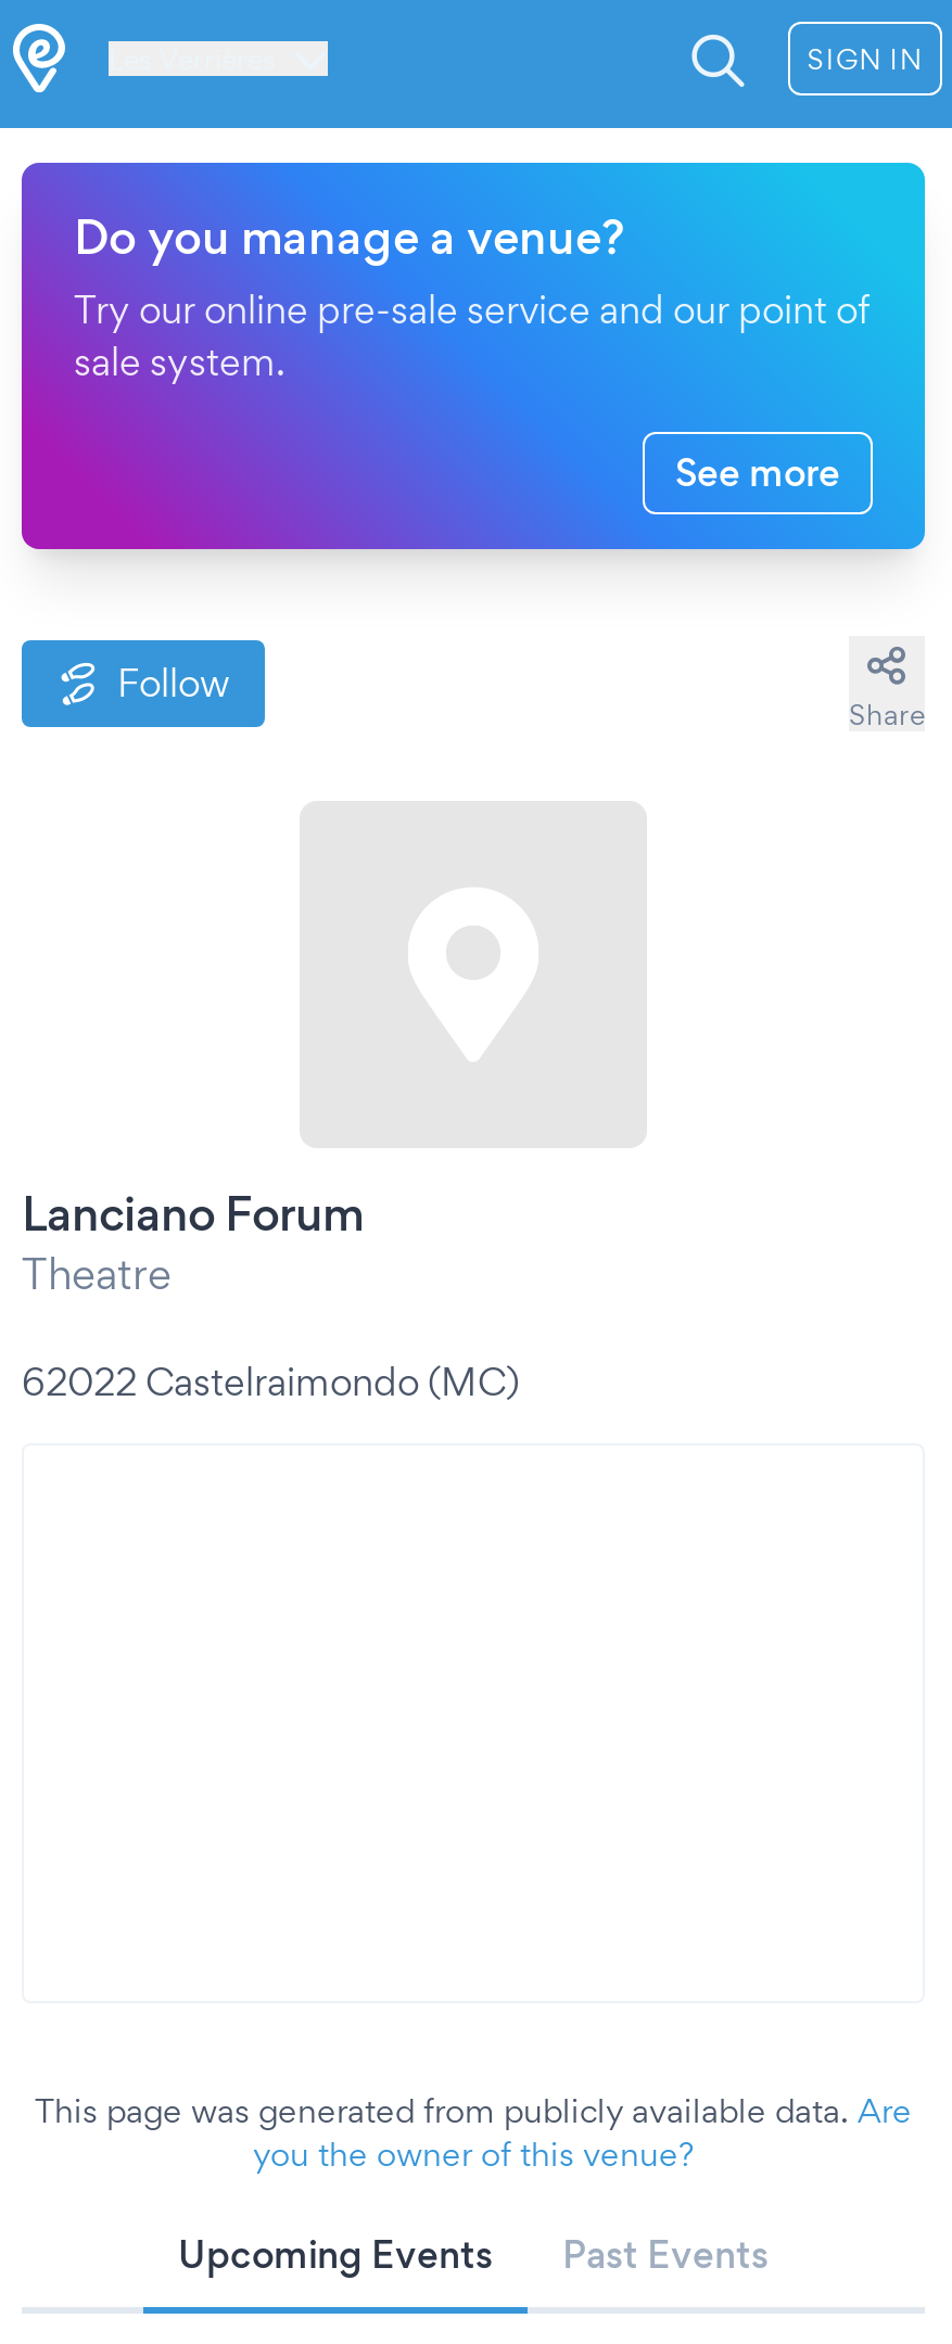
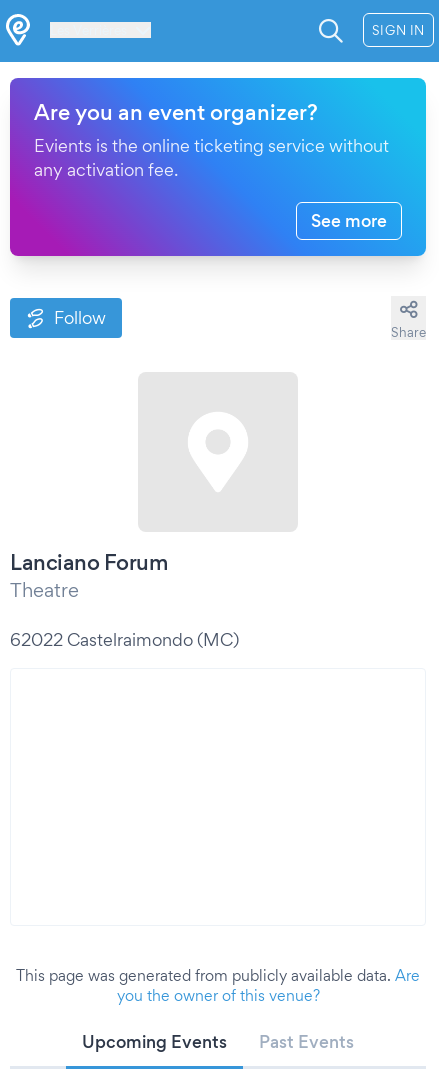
- Do you manage a venue?
- Try our online pre-sale service and our point of
- sale system.
+ Are you an event organizer?
+ Evients is the online ticketing service without
+ any activation fee.
